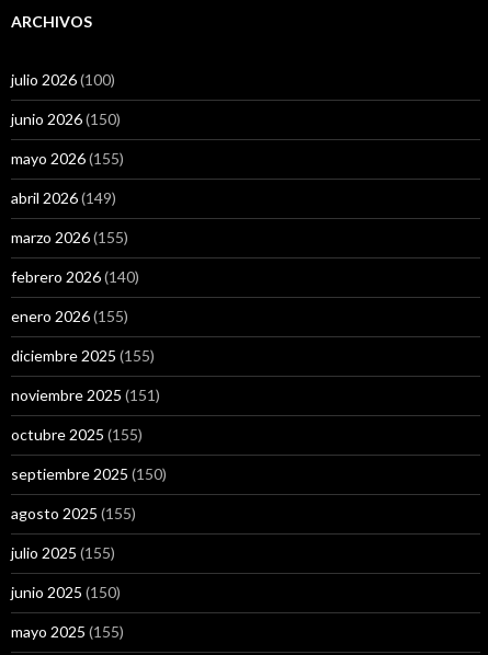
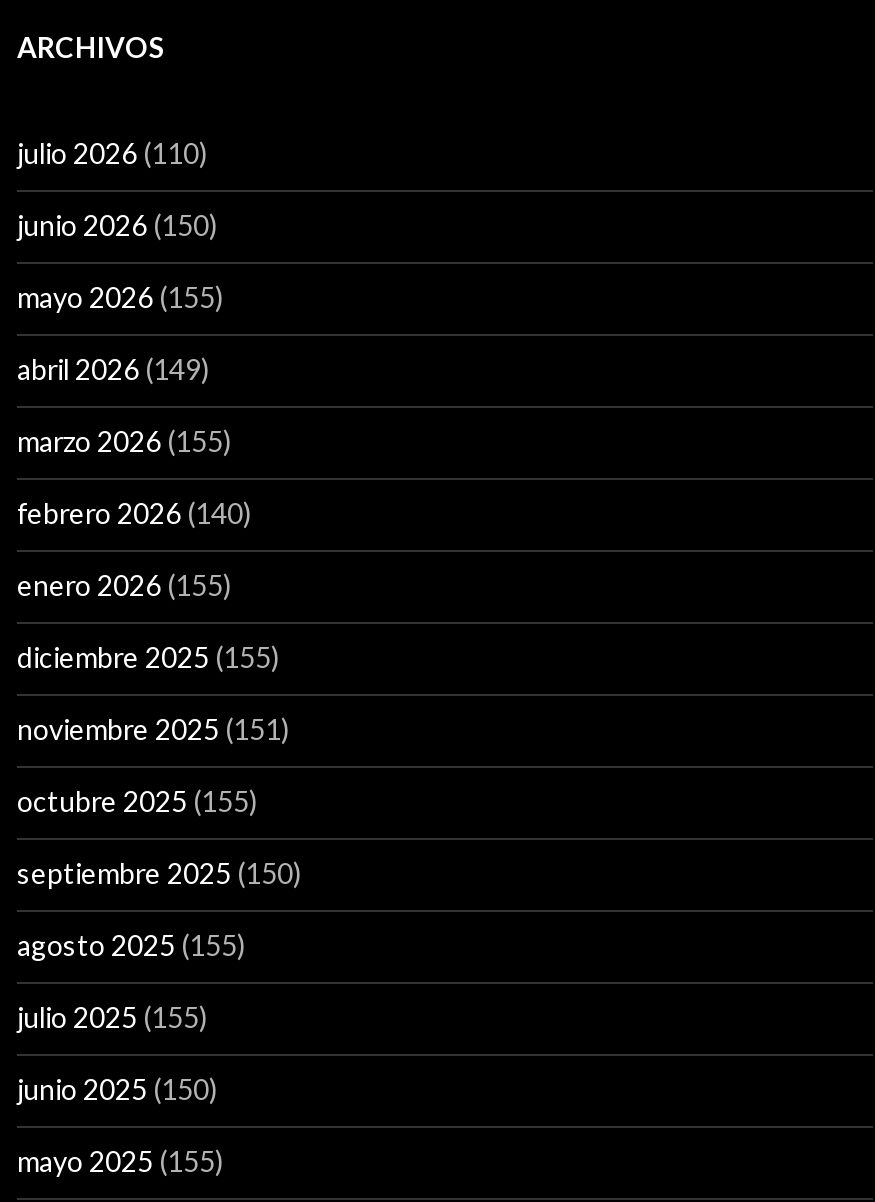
- julio 2026 (100)
+ julio 2026 (110)
